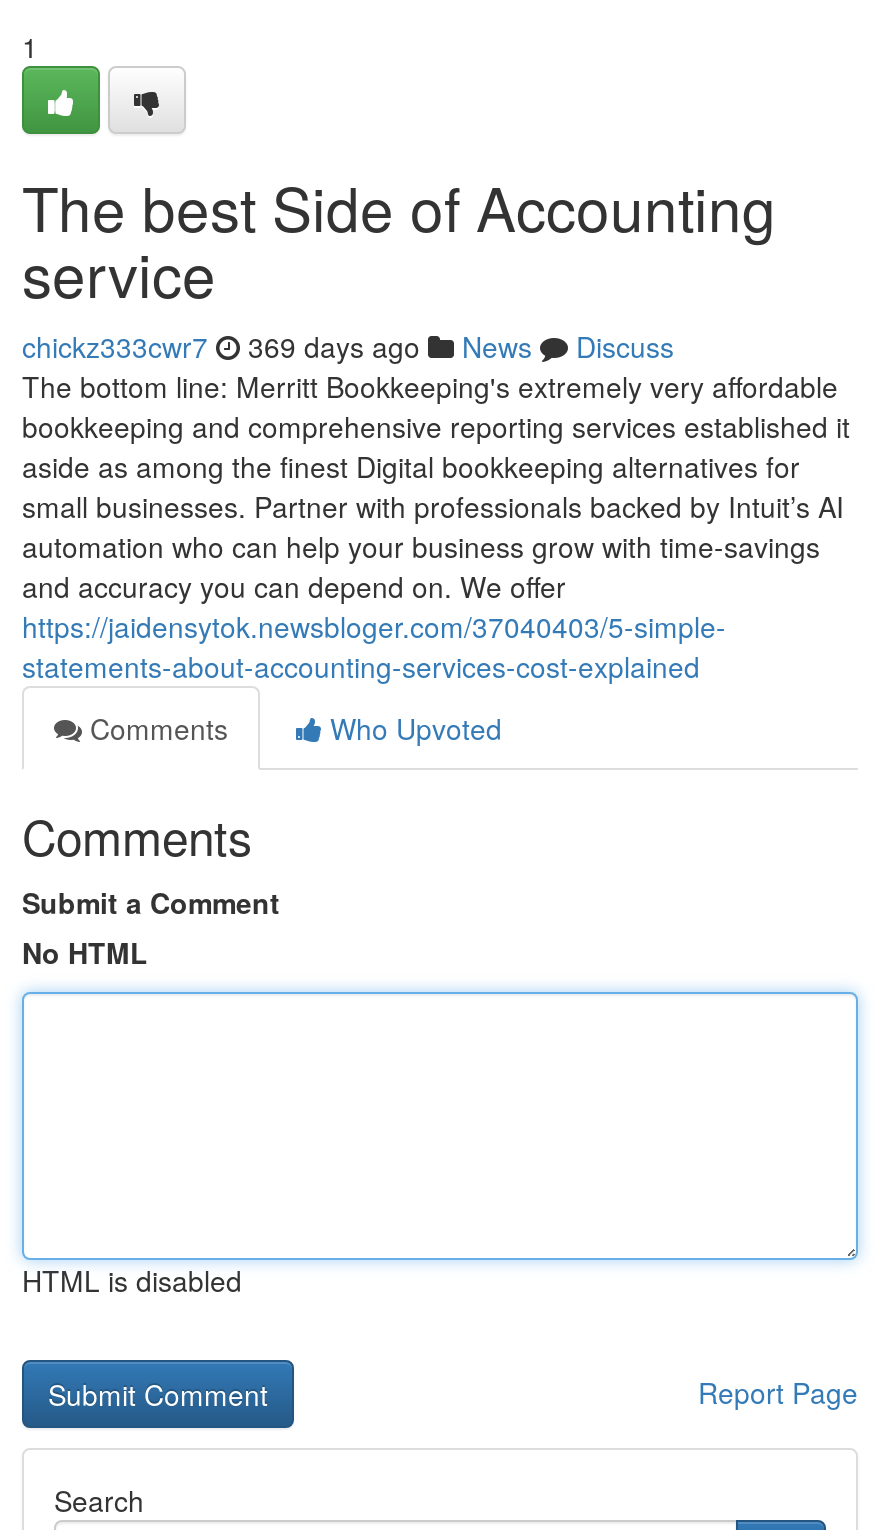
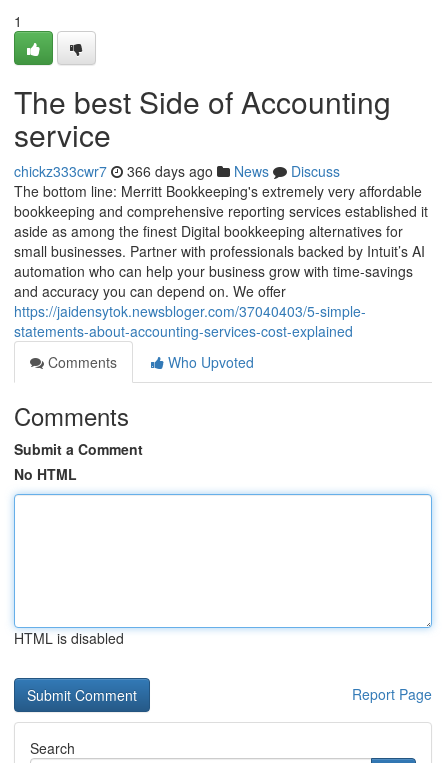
- chickz333cwr7 369 days ago News Discuss
+ chickz333cwr7 366 days ago News Discuss
